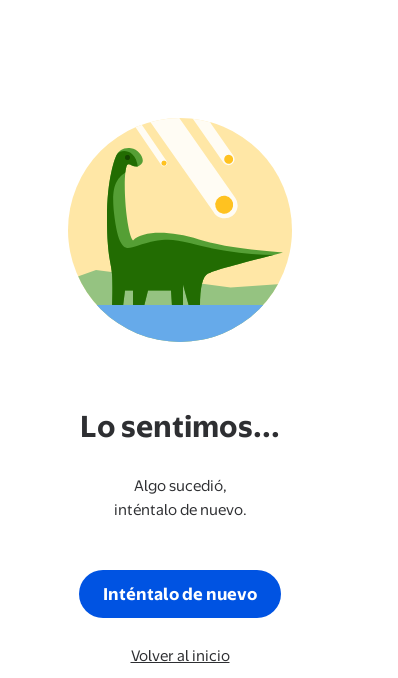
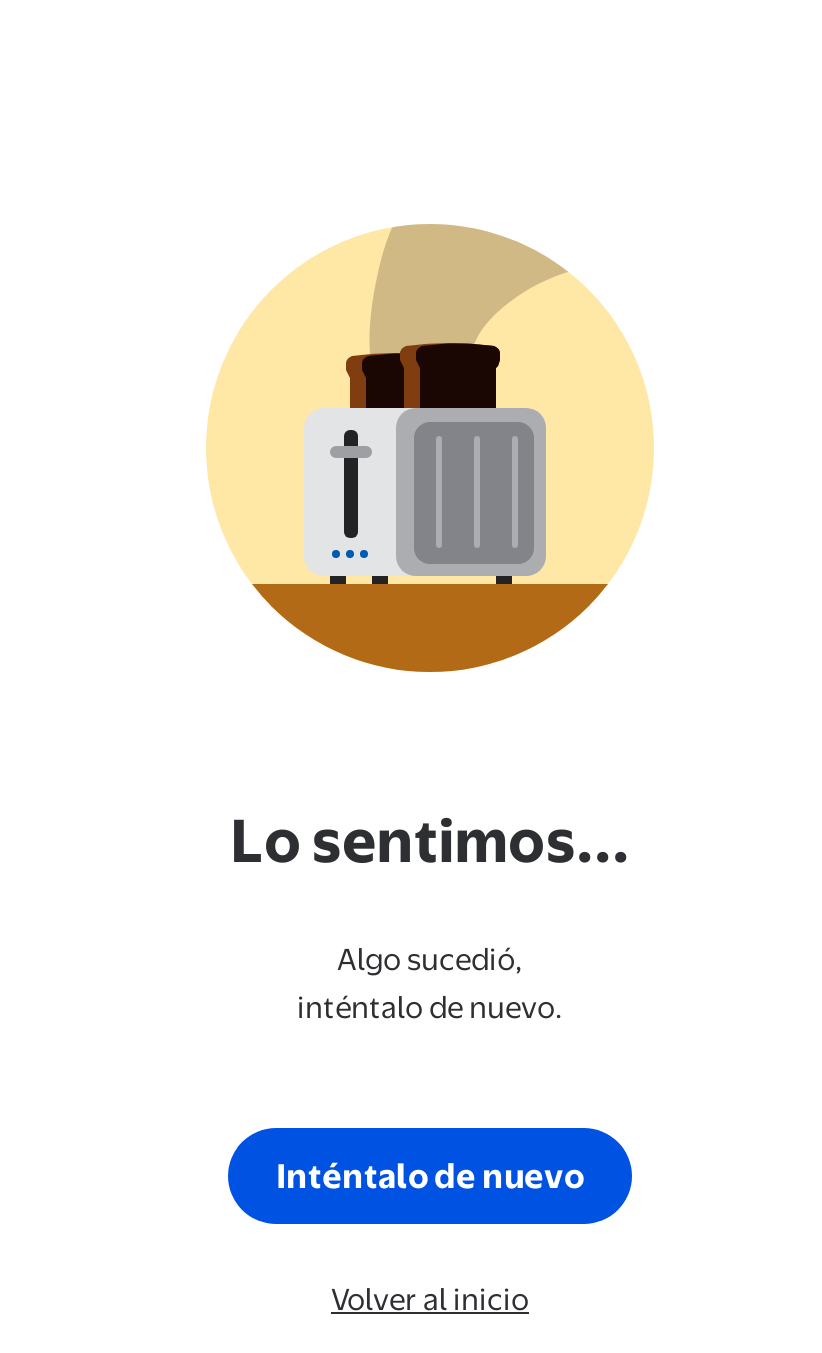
- [image]
+ [image]
